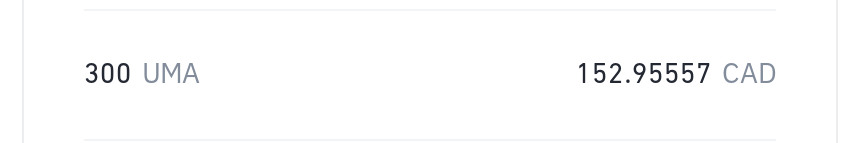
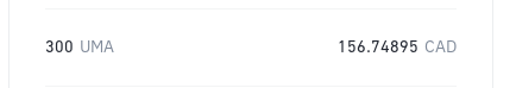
- 152.95557 CAD
+ 156.74895 CAD
